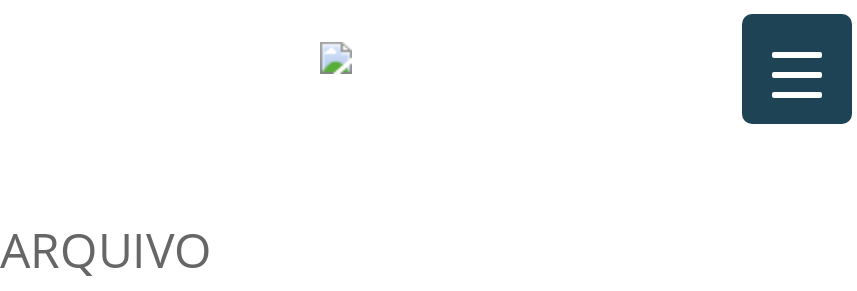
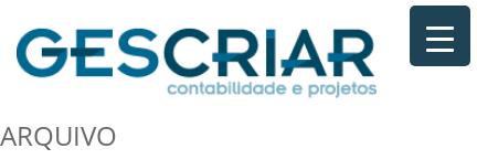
+ [image]
